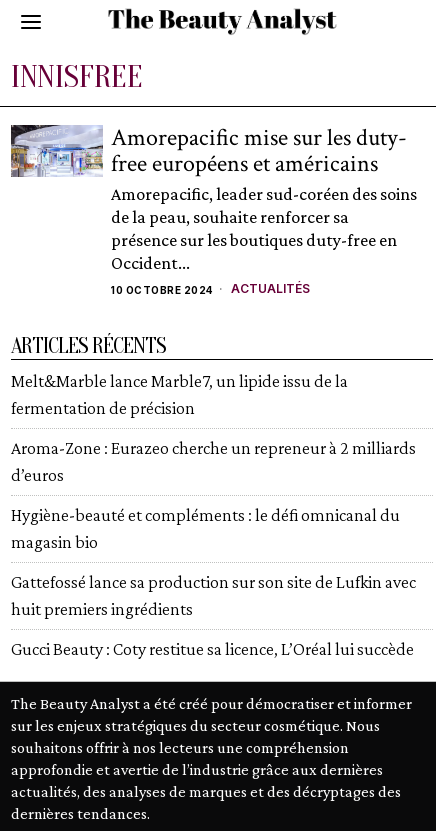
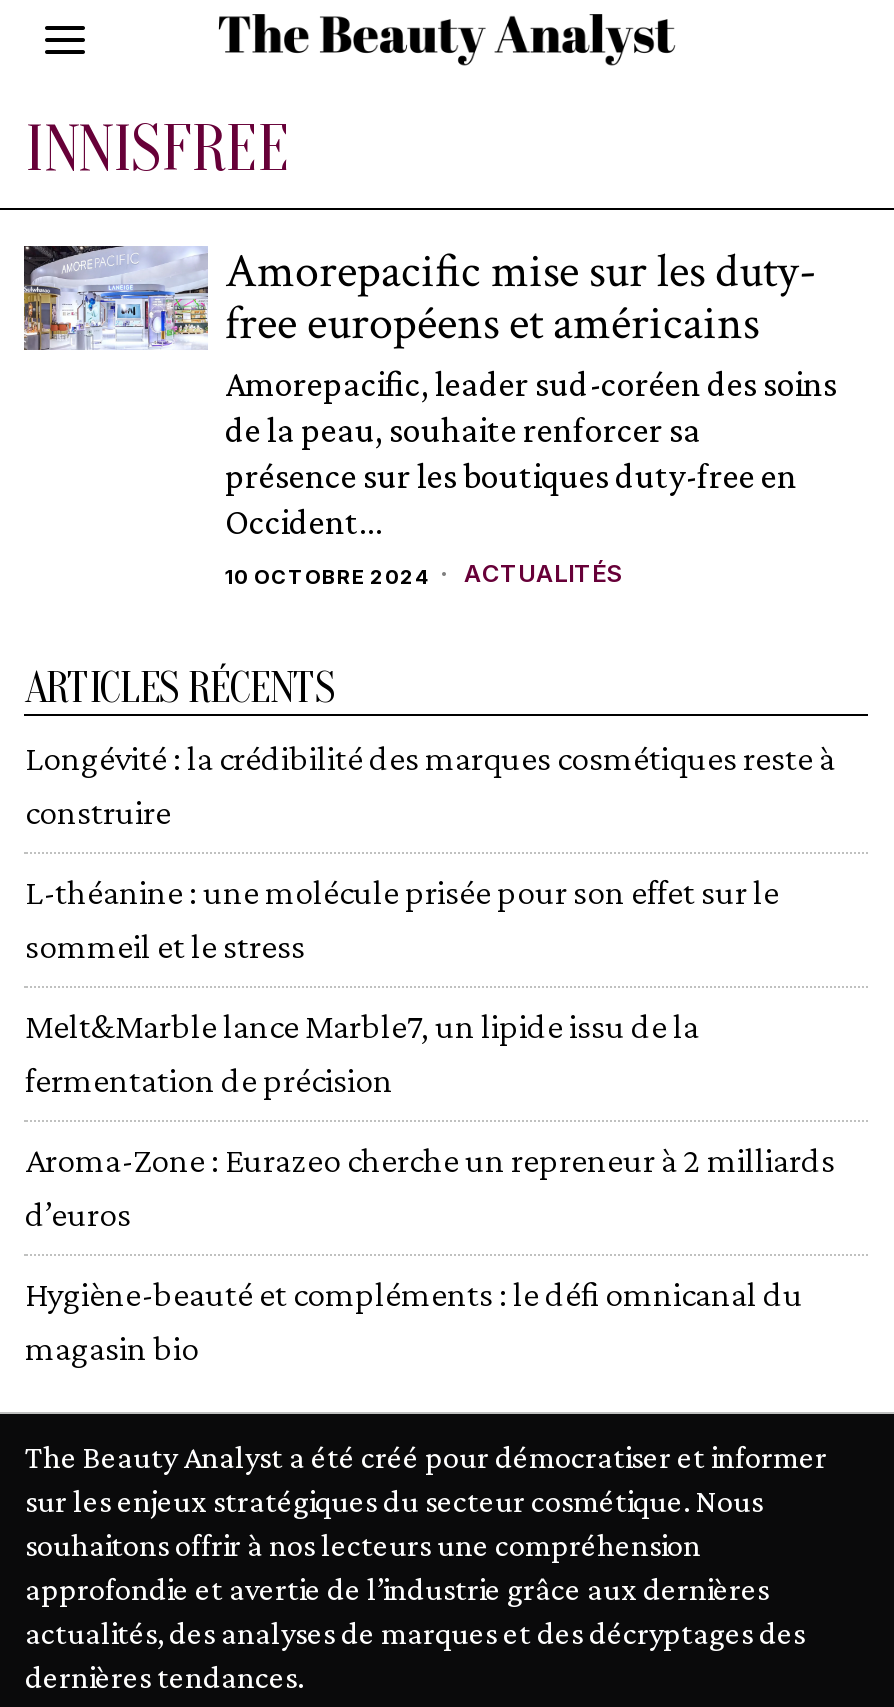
+ Longévité : la crédibilité des marques cosmétiques reste à
+ construire
+ L-théanine : une molécule prisée pour son effet sur le
+ sommeil et le stress

moved down: Melt&Marble lance Marble7, un lipide issu de la | fermentation de précision | Aroma-Zone : Eurazeo cherche un repreneur à 2 milliards | d’euros | Hygiène-beauté et compléments : le défi omnicanal du | magasin bio

- Gattefossé lance sa production sur son site de Lufkin avec
- huit premiers ingrédients
- Gucci Beauty : Coty restitue sa licence, L’Oréal lui succède
